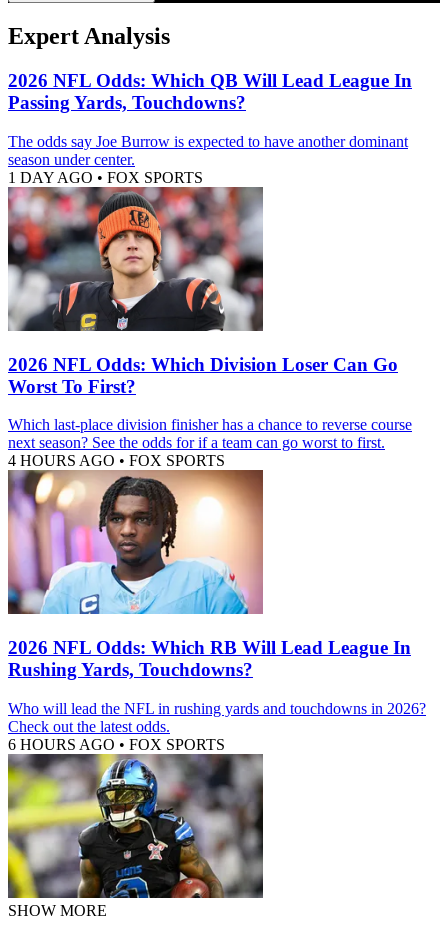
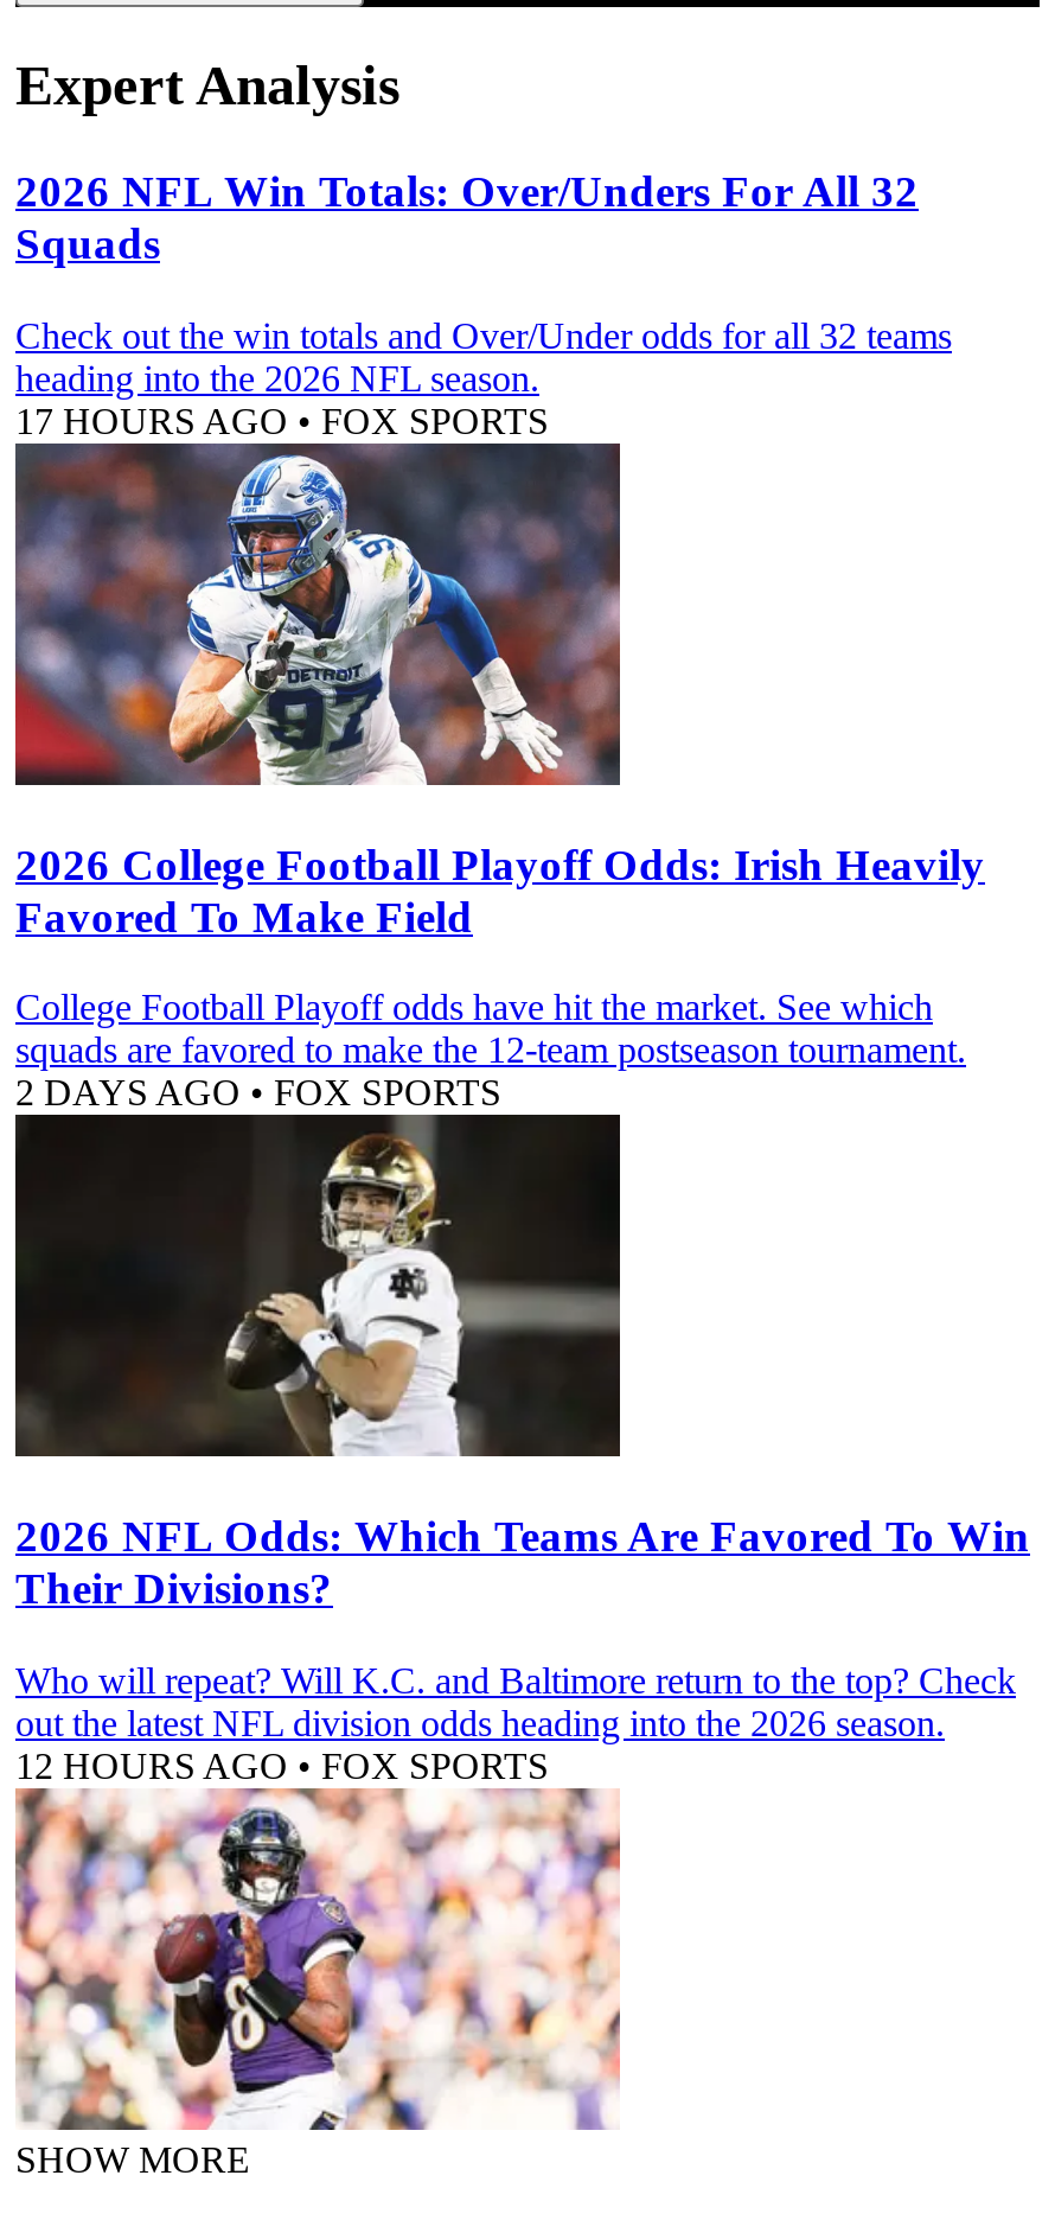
- 2026 NFL Odds: Which QB Will Lead League In
- Passing Yards, Touchdowns?
+ 2026 NFL Win Totals: Over/Unders For All 32
+ Squads

- The odds say Joe Burrow is expected to have another dominant
- season under center.
- 1 DAY AGO • FOX SPORTS
+ Check out the win totals and Over/Under odds for all 32 teams
+ heading into the 2026 NFL season.
+ 17 HOURS AGO • FOX SPORTS

- [image]
- 2026 NFL Odds: Which Division Loser Can Go
- Worst To First?
+ [image]
+ 2026 College Football Playoff Odds: Irish Heavily
+ Favored To Make Field

- [image]
- Which last-place division finisher has a chance to reverse course
- next season? See the odds for if a team can go worst to first.
- 4 HOURS AGO • FOX SPORTS
+ [image]
+ College Football Playoff odds have hit the market. See which
+ squads are favored to make the 12-team postseason tournament.
+ 2 DAYS AGO • FOX SPORTS

- 2026 NFL Odds: Which RB Will Lead League In
- Rushing Yards, Touchdowns?
+ 2026 NFL Odds: Which Teams Are Favored To Win
+ Their Divisions?

- Who will lead the NFL in rushing yards and touchdowns in 2026?
- Check out the latest odds.
- 6 HOURS AGO • FOX SPORTS
+ Who will repeat? Will K.C. and Baltimore return to the top? Check
+ out the latest NFL division odds heading into the 2026 season.
+ 12 HOURS AGO • FOX SPORTS

- [image]
+ [image]
